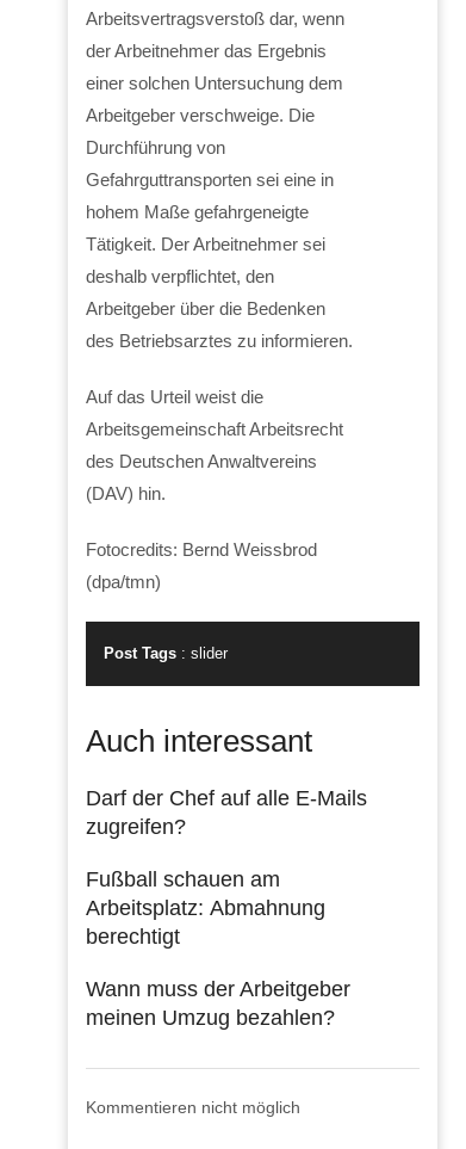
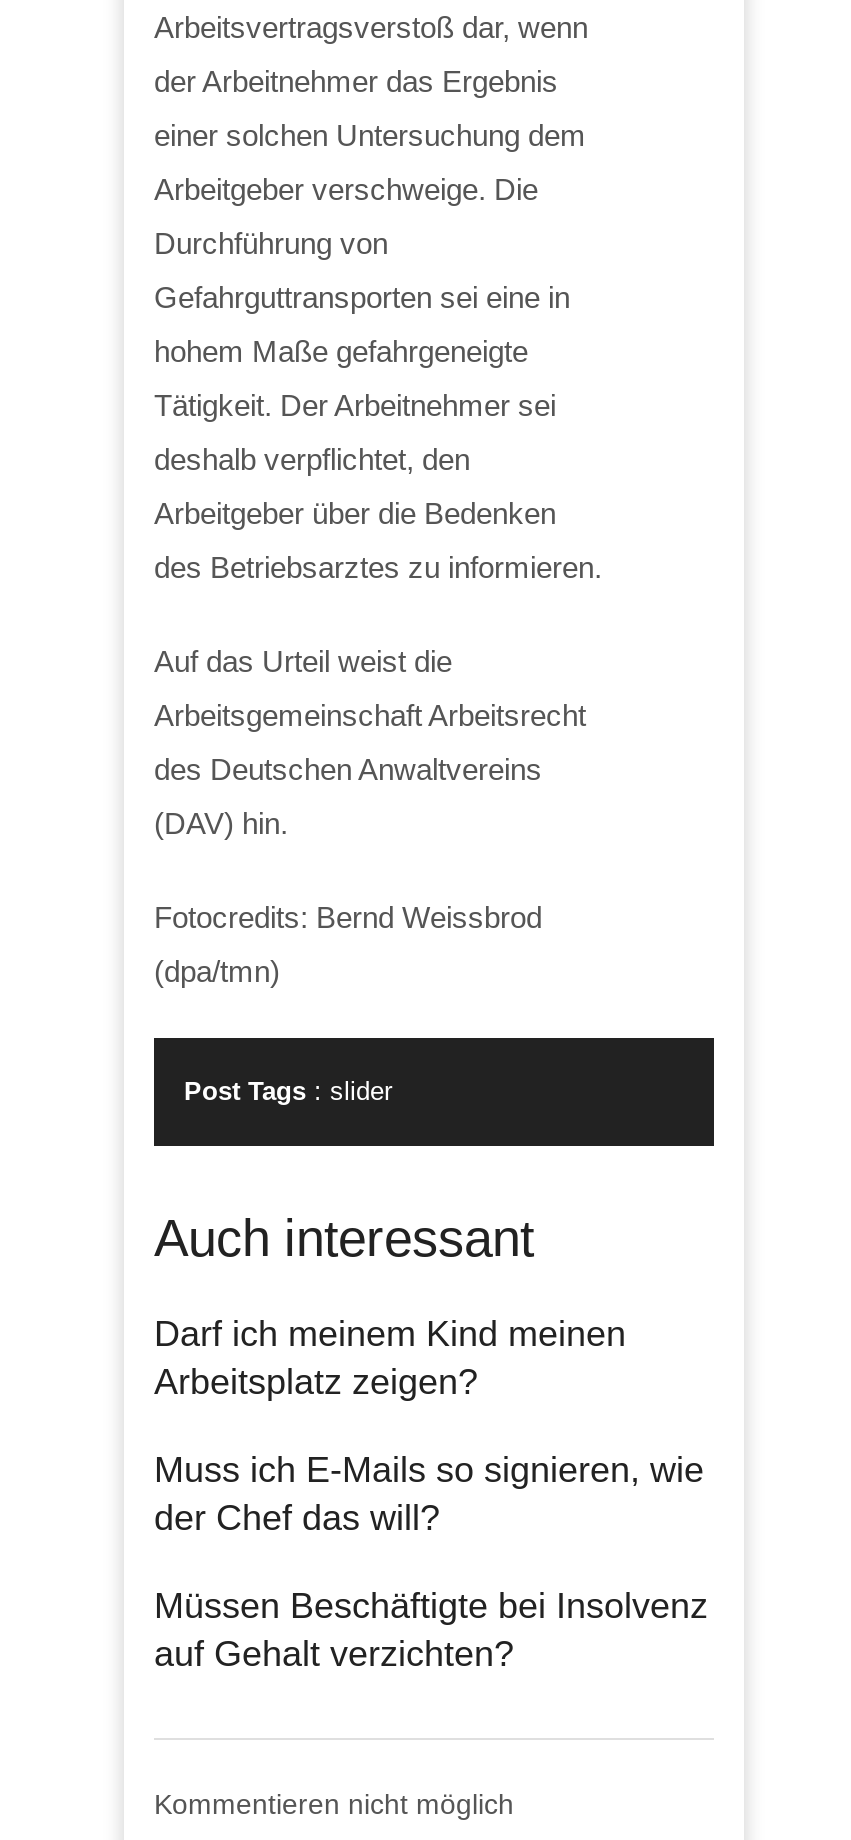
- Darf der Chef auf alle E-Mails
- zugreifen?
+ Darf ich meinem Kind meinen
+ Arbeitsplatz zeigen?

- Fußball schauen am
- Arbeitsplatz: Abmahnung
- berechtigt
+ Muss ich E-Mails so signieren, wie
+ der Chef das will?

- Wann muss der Arbeitgeber
- meinen Umzug bezahlen?
+ Müssen Beschäftigte bei Insolvenz
+ auf Gehalt verzichten?
